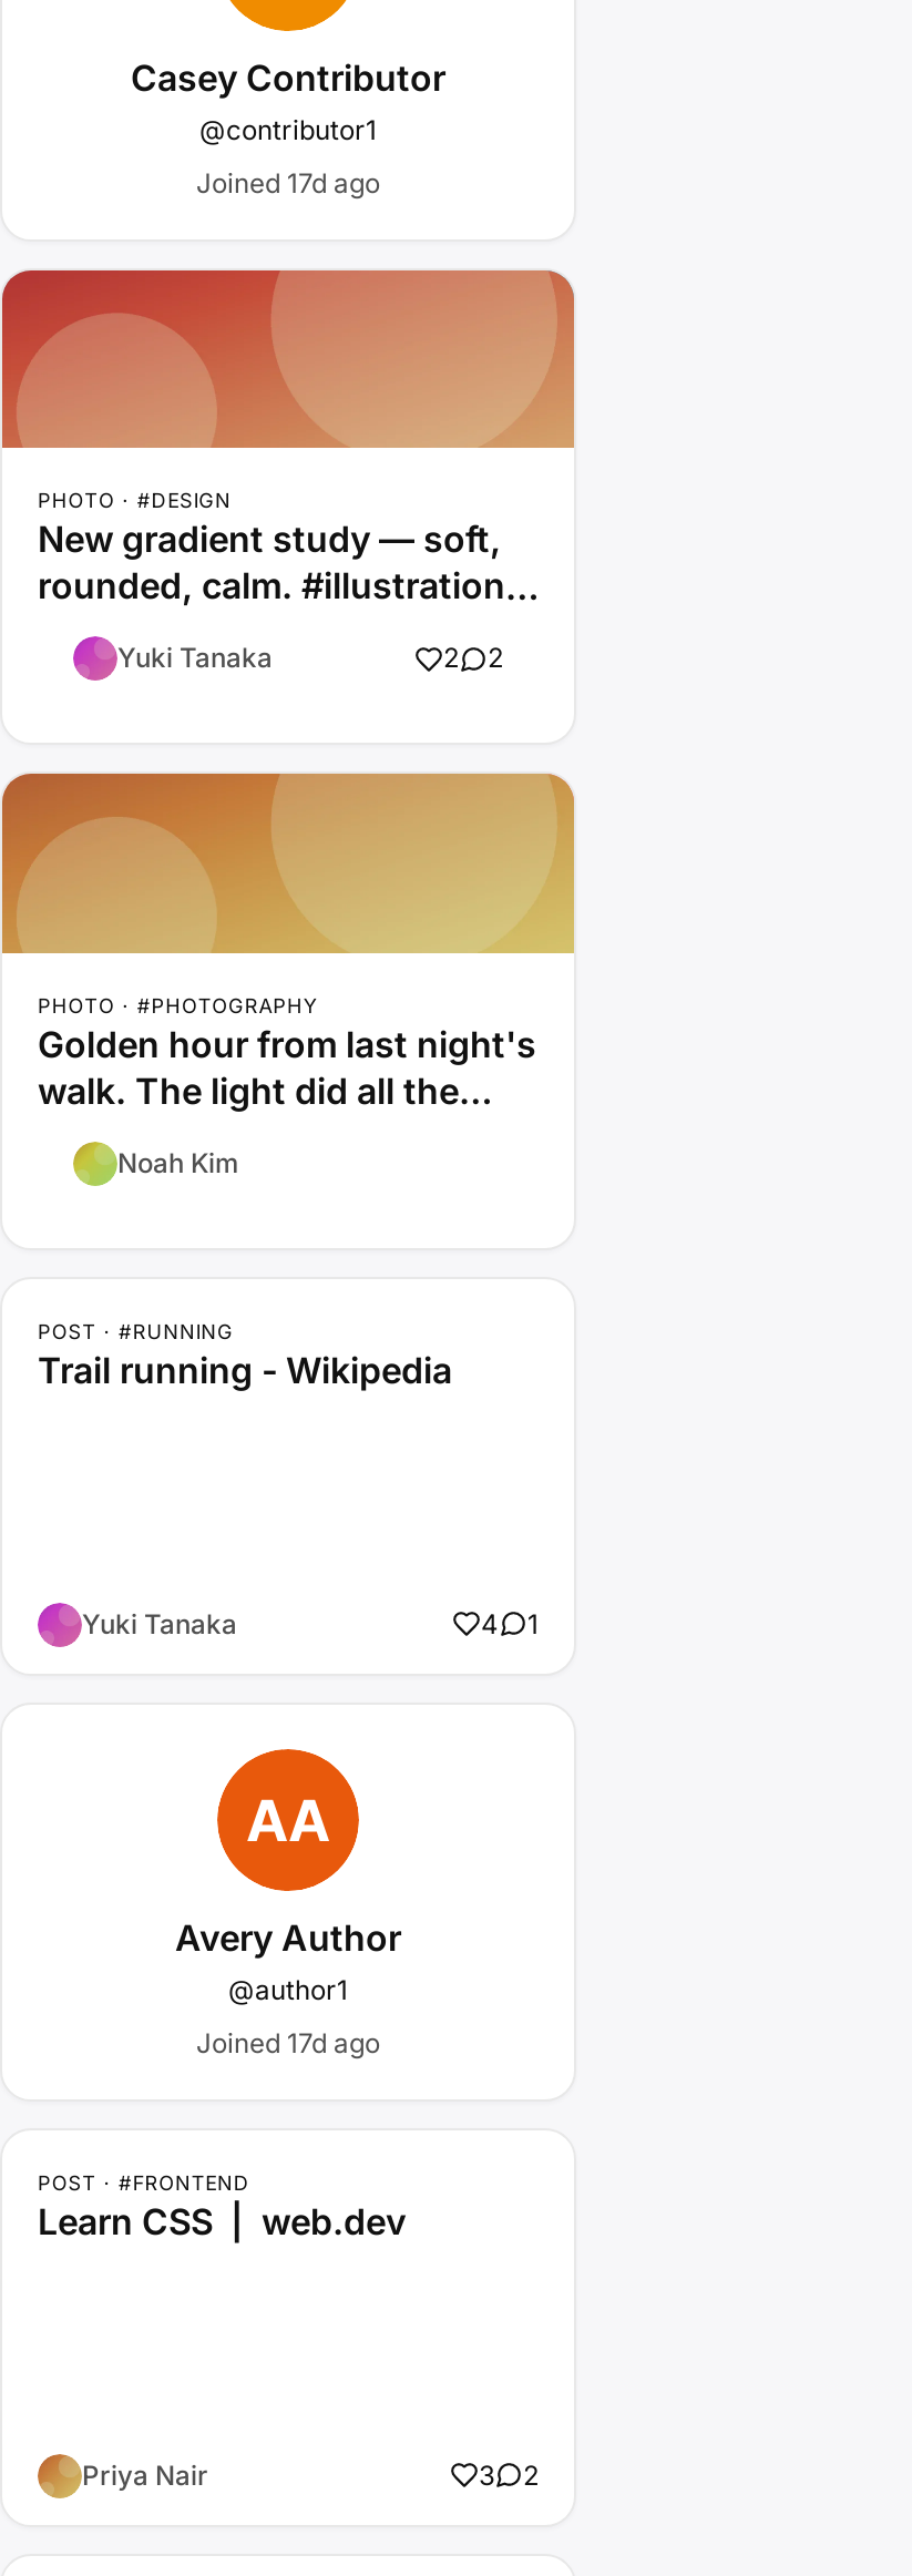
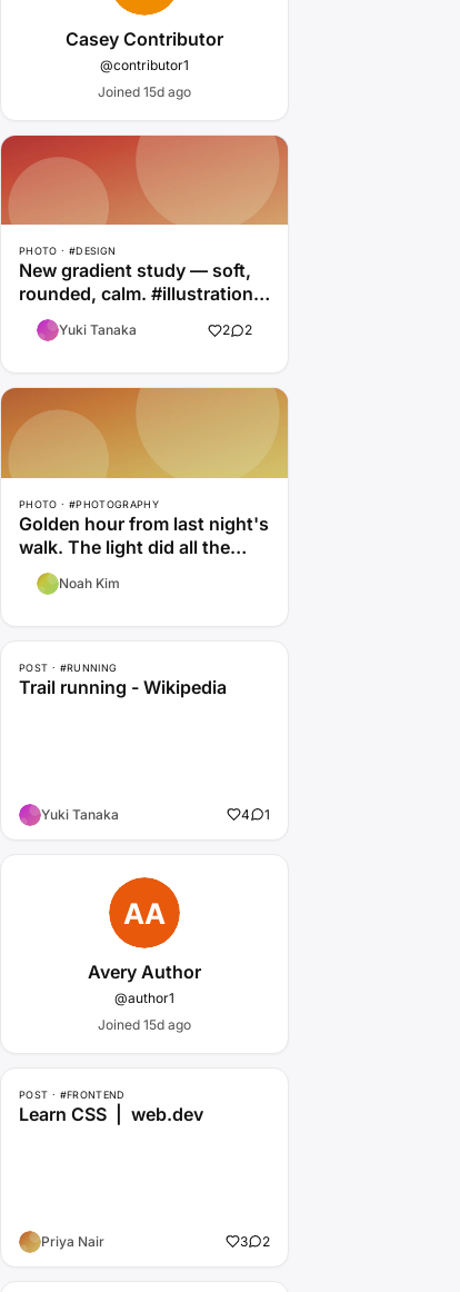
- Joined 17d ago
+ Joined 15d ago

- Joined 17d ago
+ Joined 15d ago
